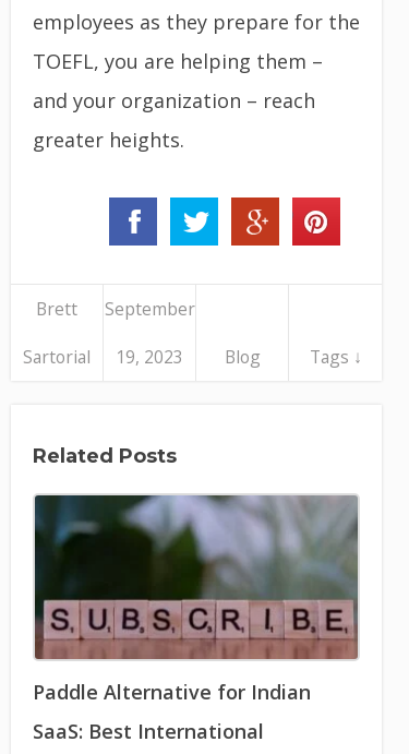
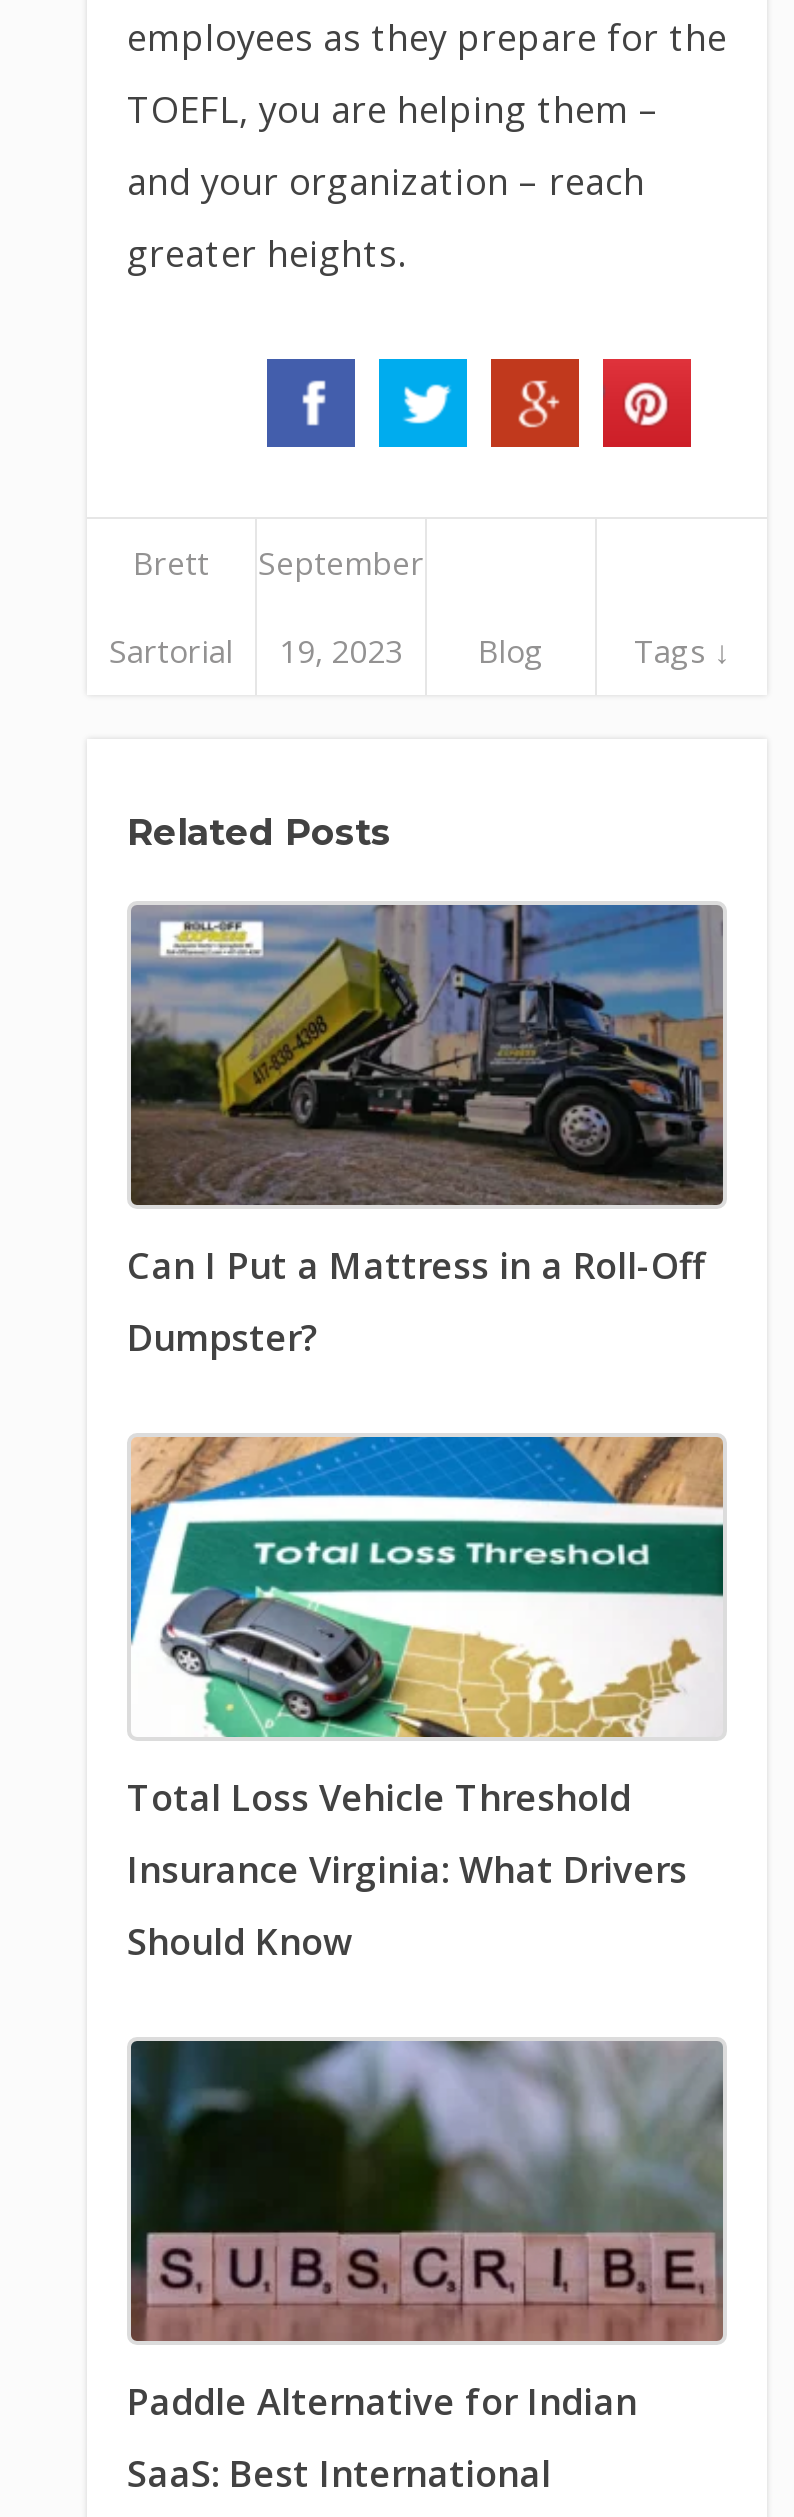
+ [image]
+ Can I Put a Mattress in a Roll-Off
+ Dumpster?

+ [image]
+ Total Loss Vehicle Threshold
+ Insurance Virginia: What Drivers
+ Should Know
